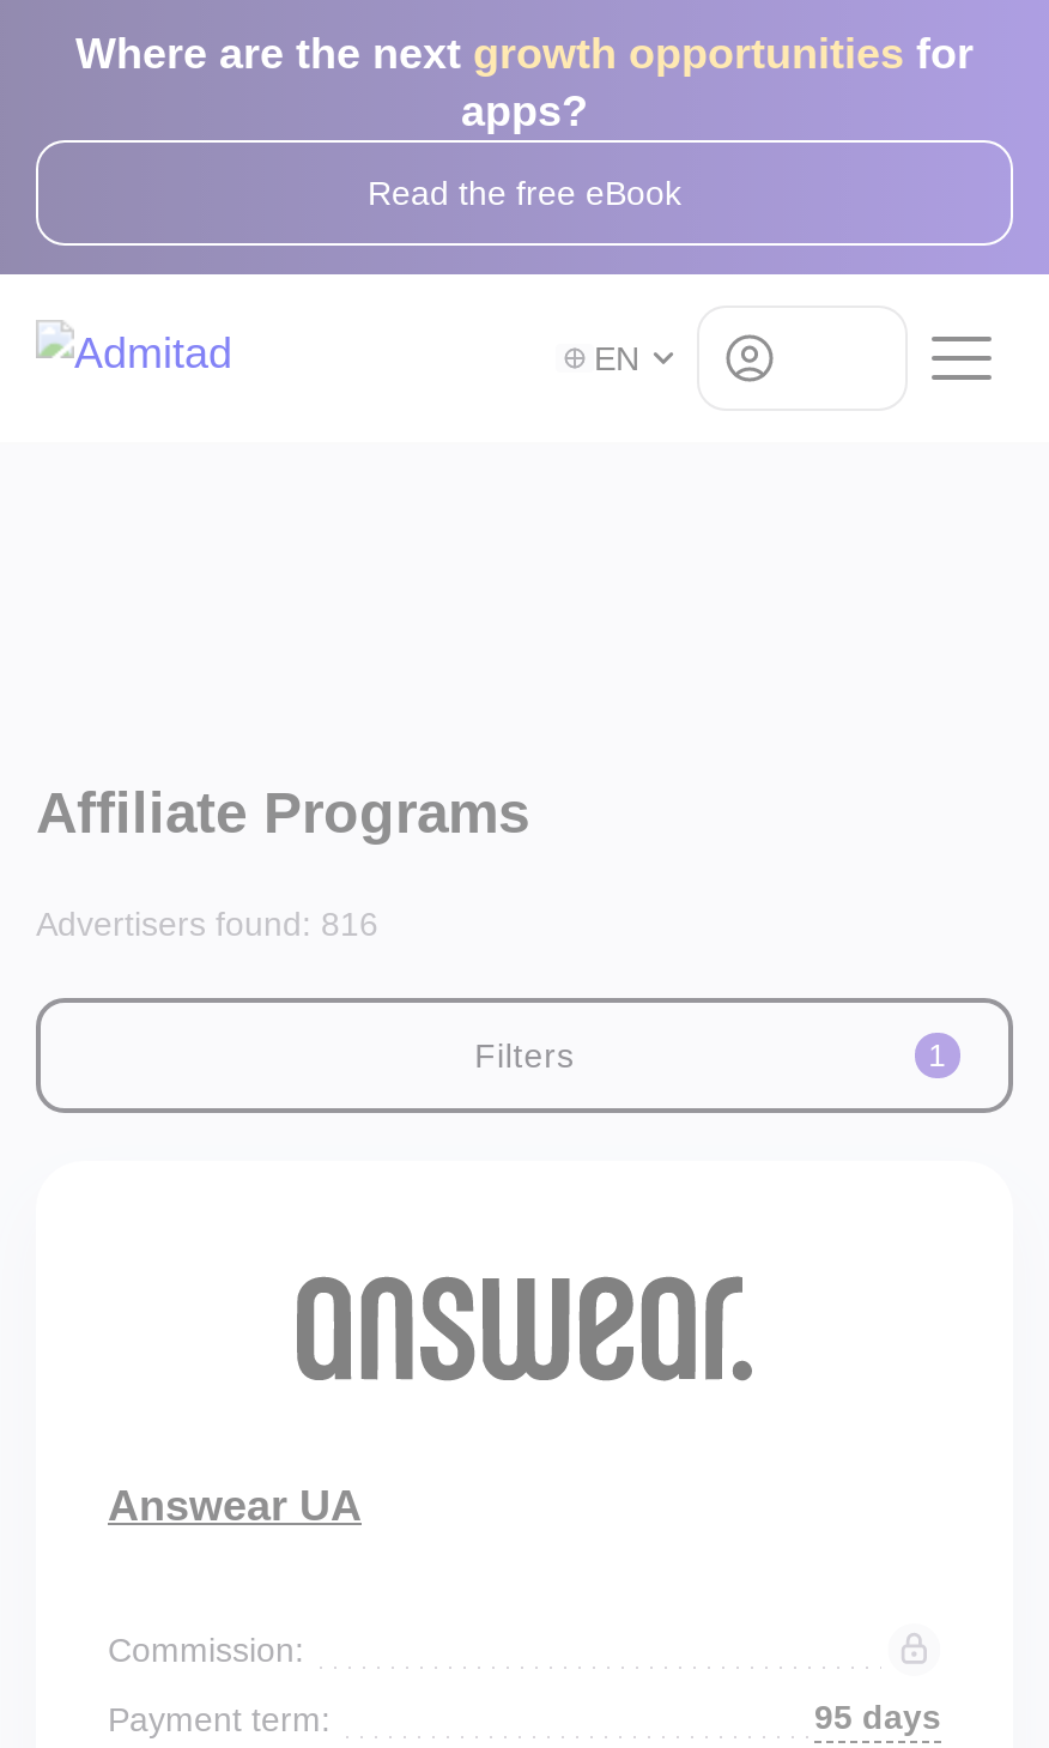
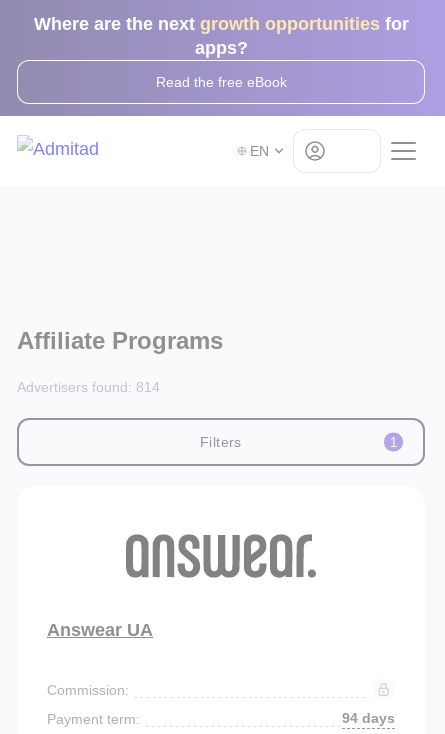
- Advertisers found: 816
+ Advertisers found: 814

- 95 days
+ 94 days
